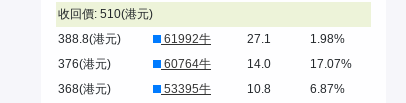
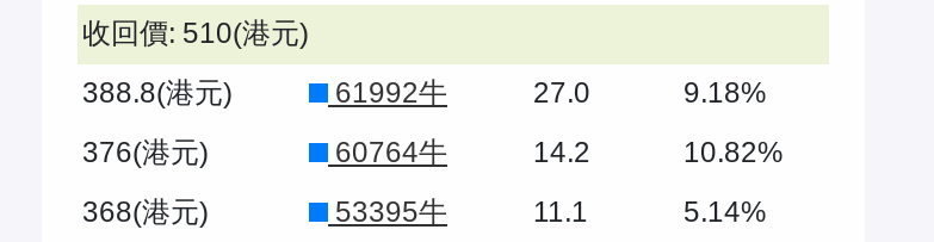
- 27.1
+ 27.0

- 1.98%
+ 9.18%

- 14.0
+ 14.2

- 17.07%
+ 10.82%

- 10.8
+ 11.1

- 6.87%
+ 5.14%
